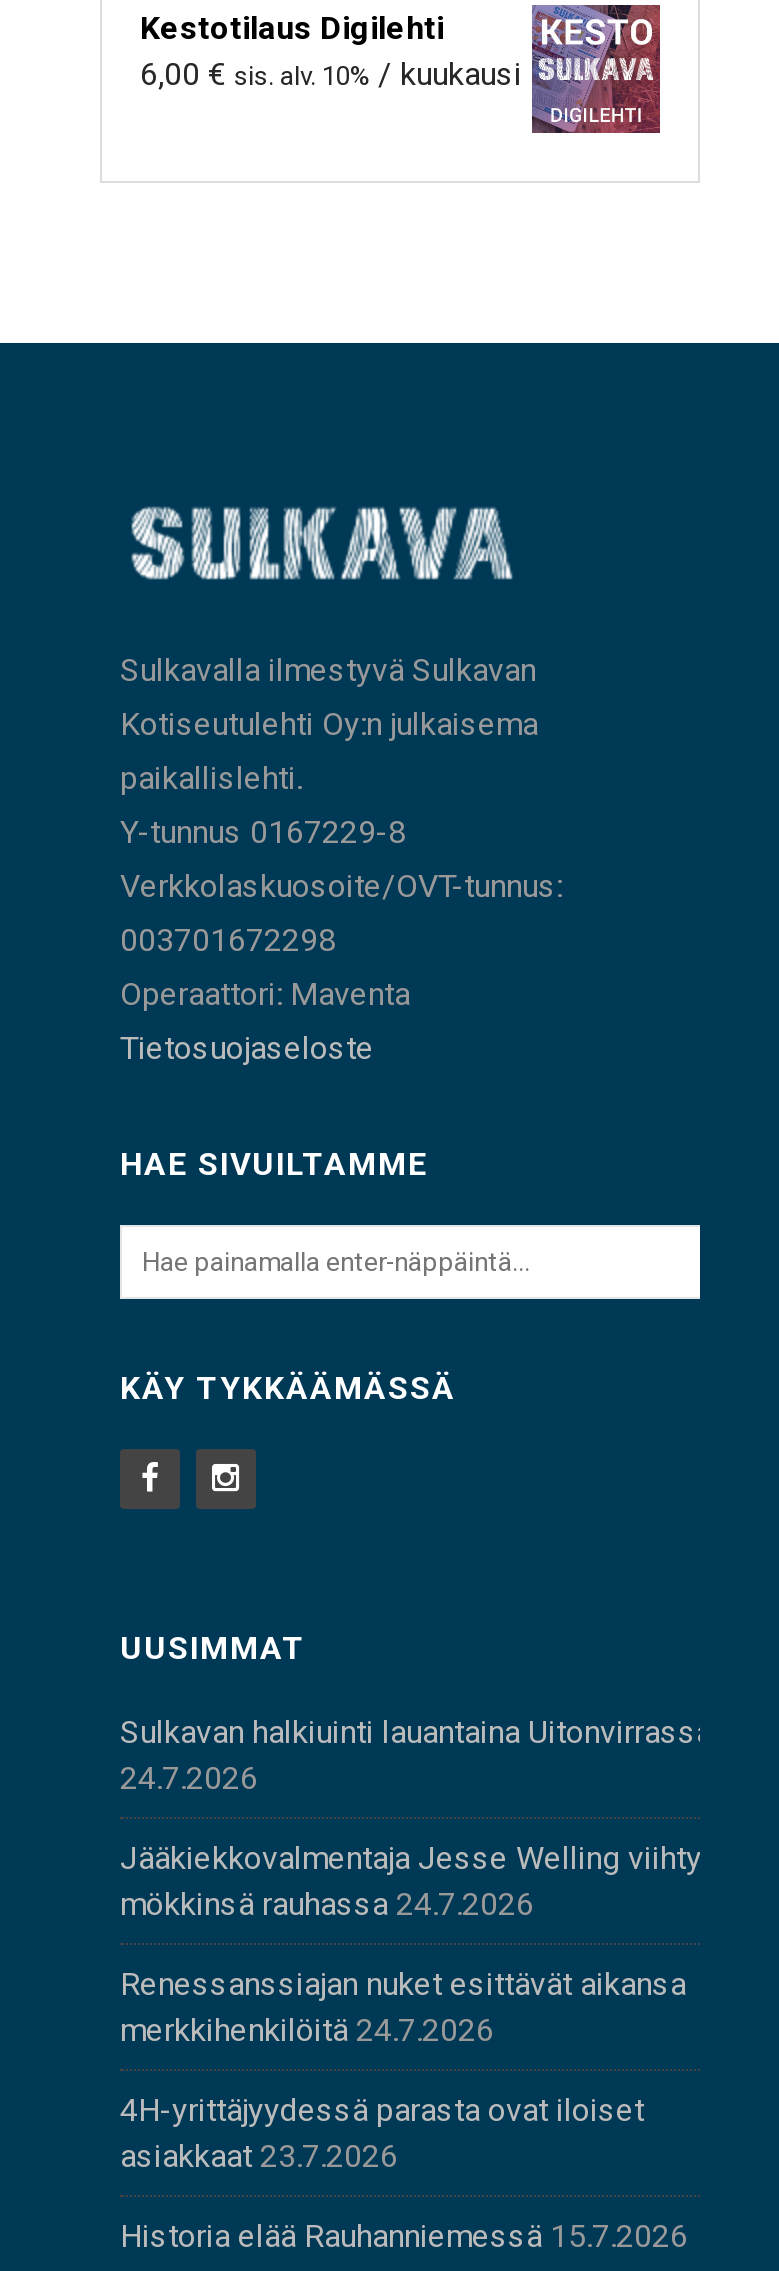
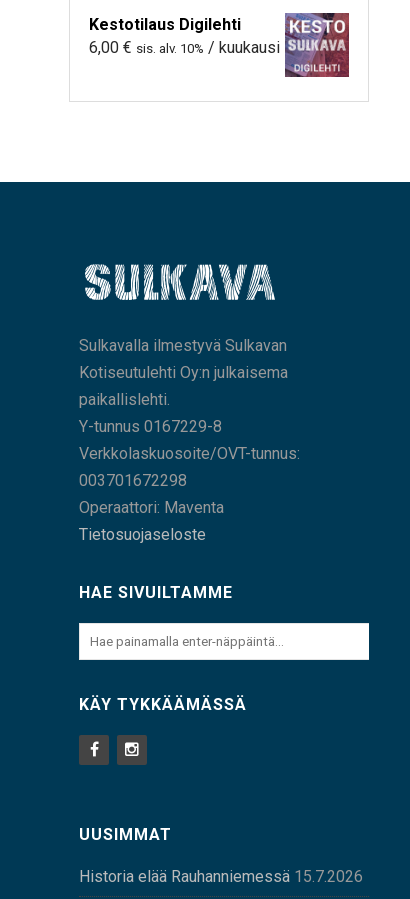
- Sulkavan halkiuinti lauantaina Uitonvirrassa
- 24.7.2026
- Jääkiekkovalmentaja Jesse Welling viihtyy
- mökkinsä rauhassa 24.7.2026
- Renessanssiajan nuket esittävät aikansa
- merkkihenkilöitä 24.7.2026
- 4H-yrittäjyydessä parasta ovat iloiset
- asiakkaat 23.7.2026
